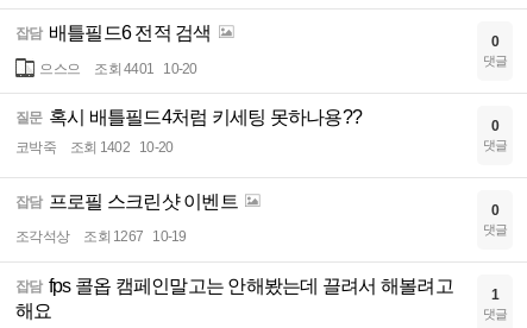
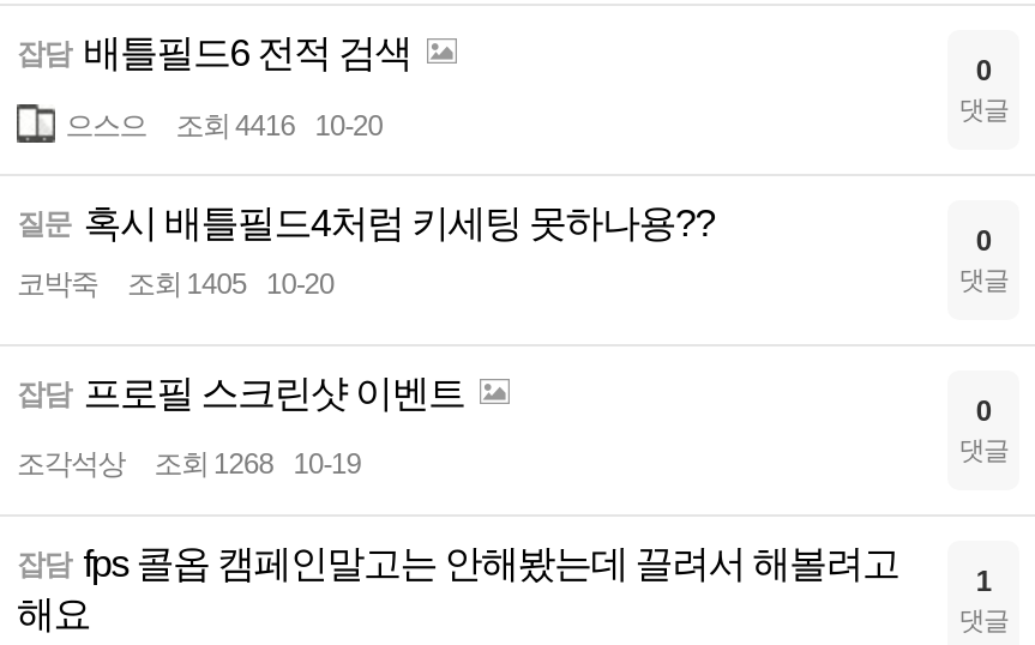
- 으스으 조회 4401 10-20
+ 으스으 조회 4416 10-20

- 코박죽 조회 1402 10-20
+ 코박죽 조회 1405 10-20

- 조각석상 조회 1267 10-19
+ 조각석상 조회 1268 10-19
